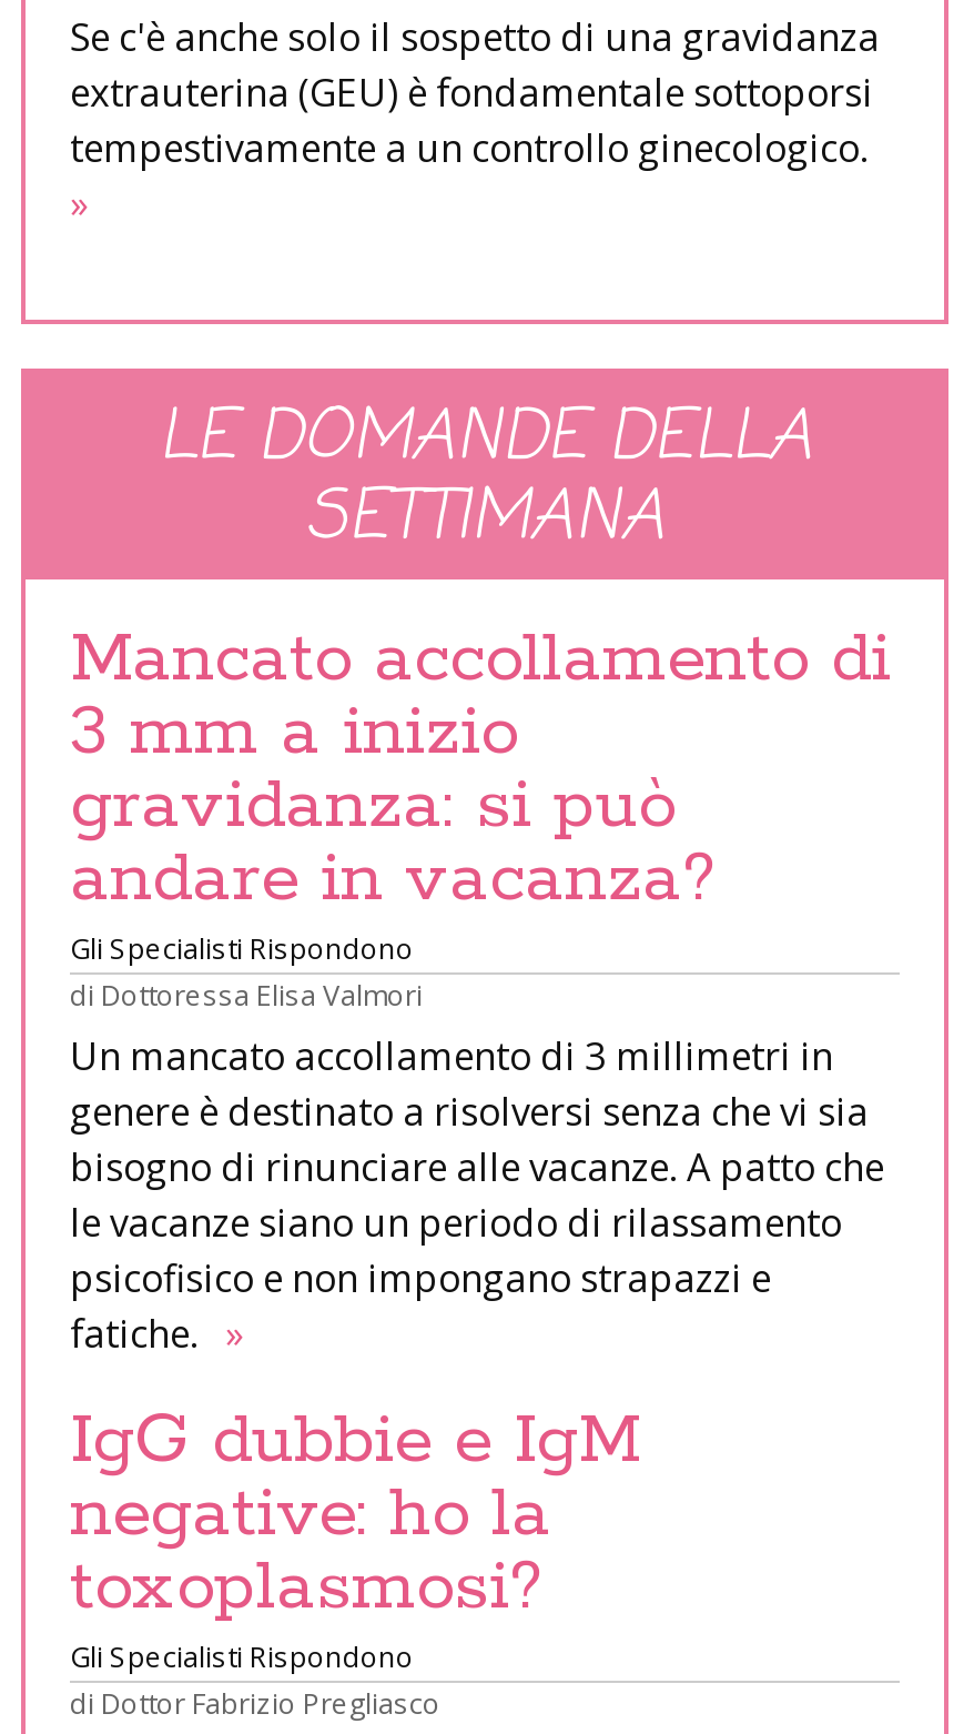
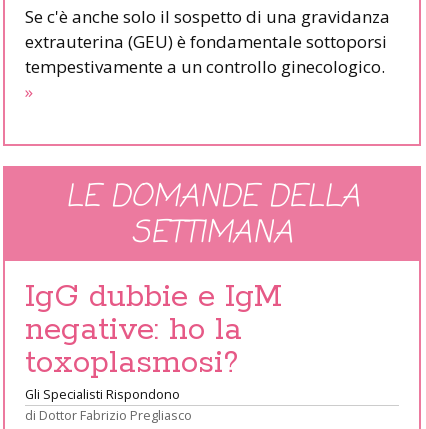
- Mancato accollamento di
- 3 mm a inizio
- gravidanza: si può
- andare in vacanza?
- Gli Specialisti Rispondono
- di Dottoressa Elisa Valmori
- Un mancato accollamento di 3 millimetri in
- genere è destinato a risolversi senza che vi sia
- bisogno di rinunciare alle vacanze. A patto che
- le vacanze siano un periodo di rilassamento
- psicofisico e non impongano strapazzi e
- fatiche.»
